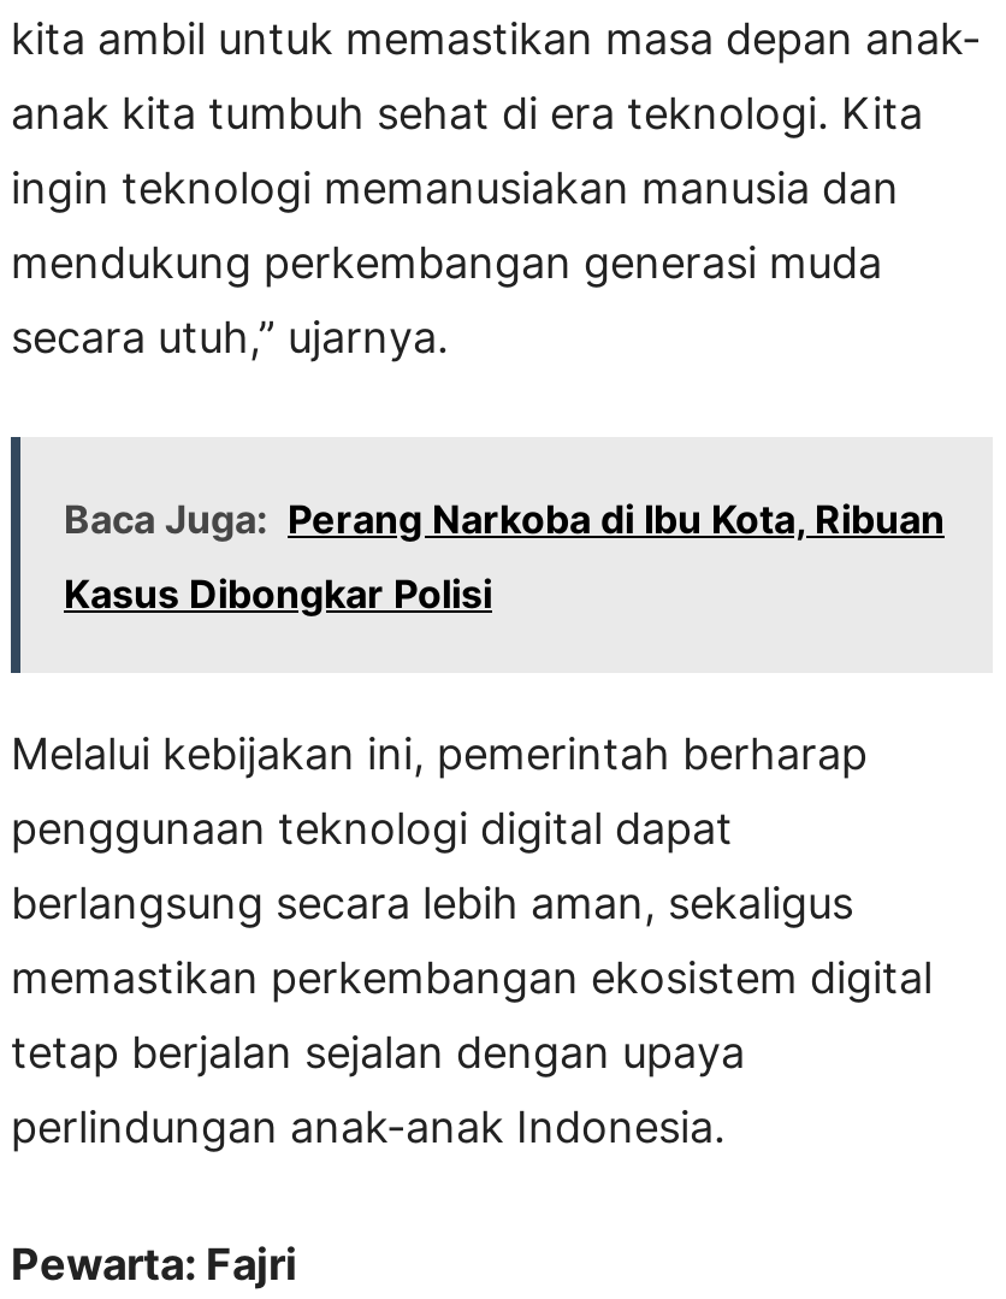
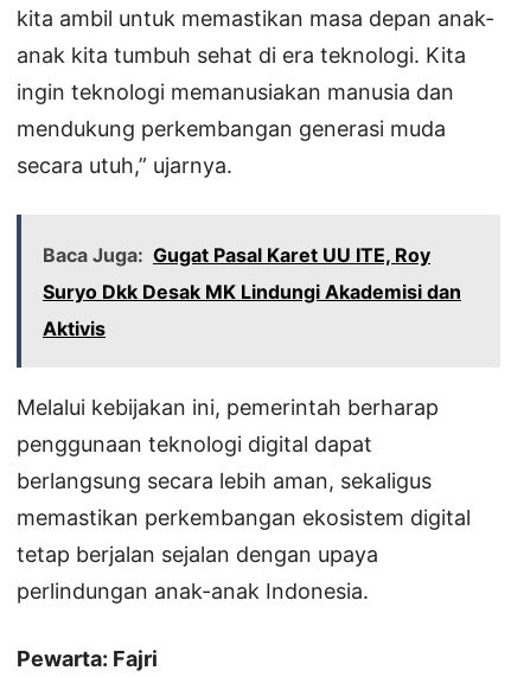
- Baca Juga: Perang Narkoba di Ibu Kota, Ribuan
- Kasus Dibongkar Polisi
+ Baca Juga: Gugat Pasal Karet UU ITE, Roy
+ Suryo Dkk Desak MK Lindungi Akademisi dan
+ Aktivis
